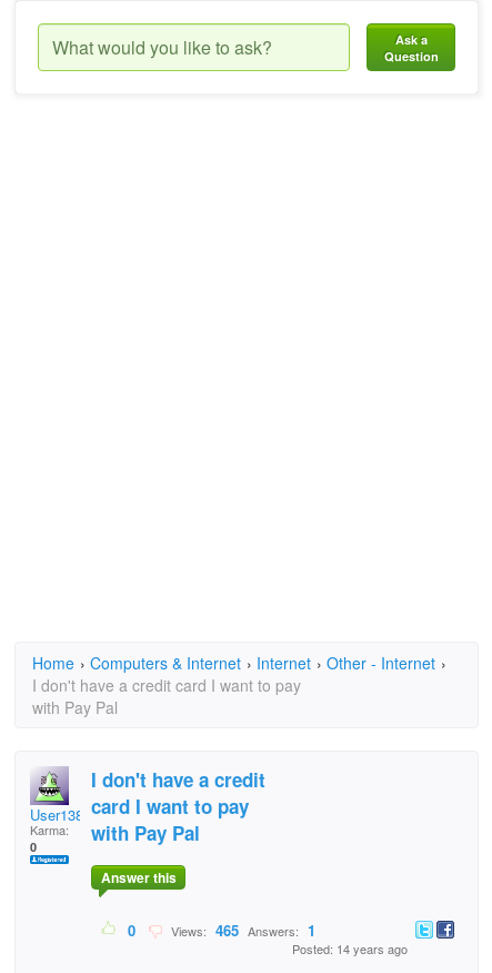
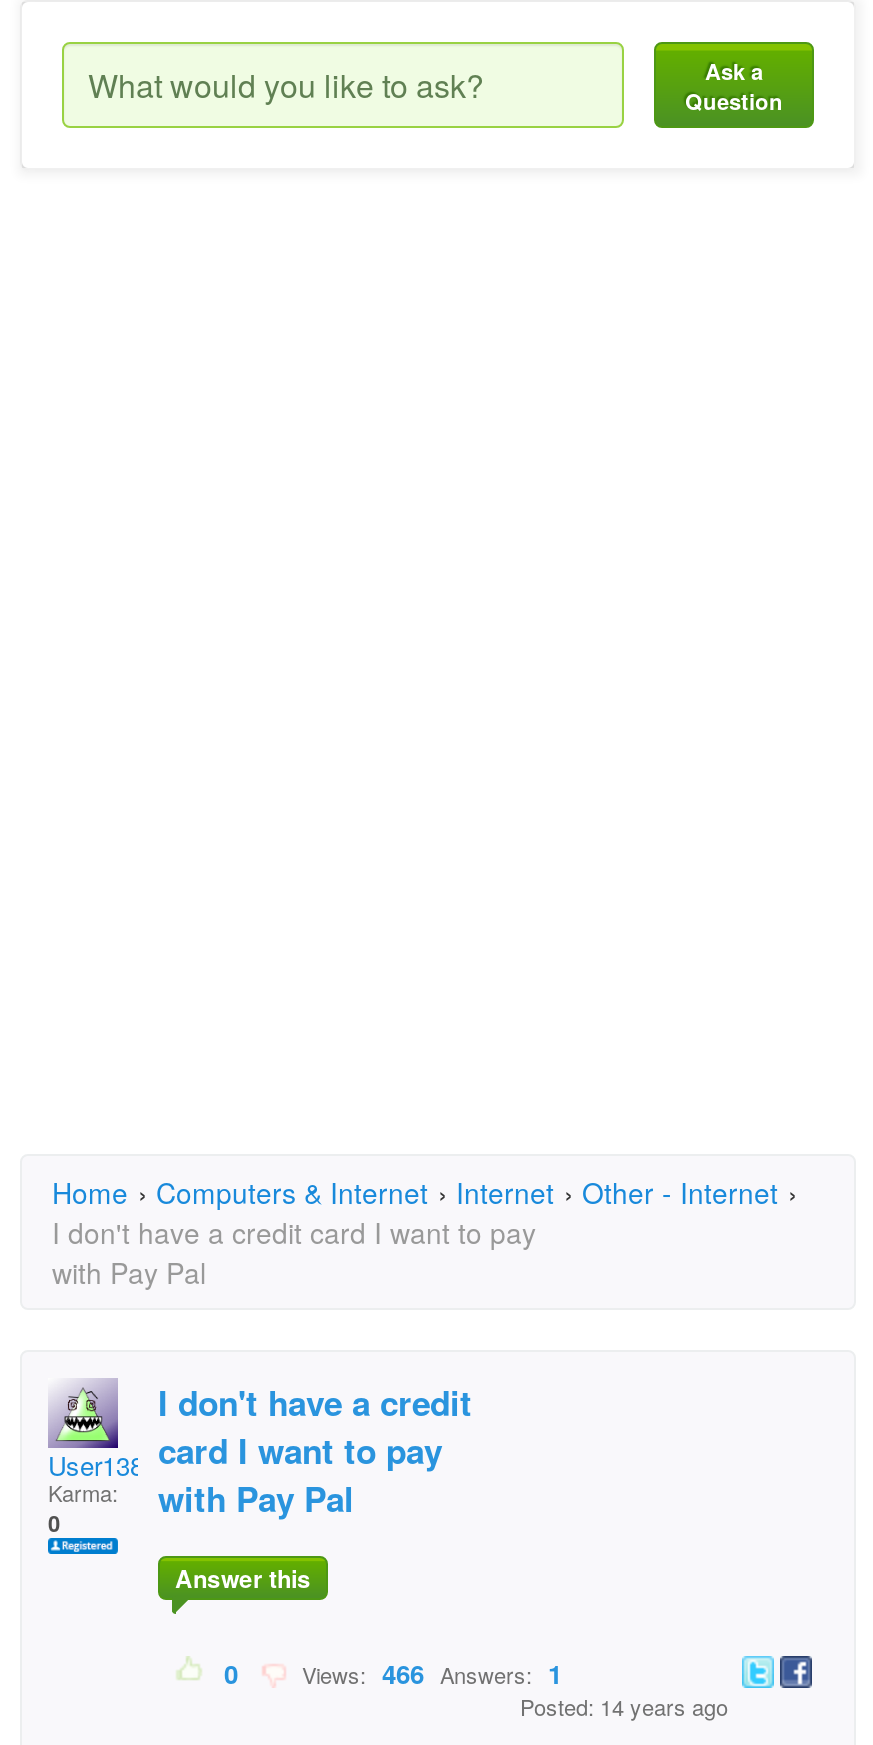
- Views: 465 Answers: 1
+ Views: 466 Answers: 1
